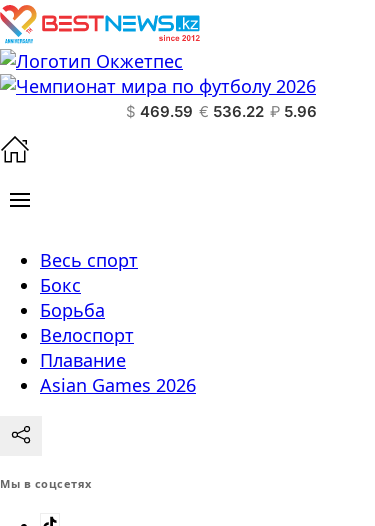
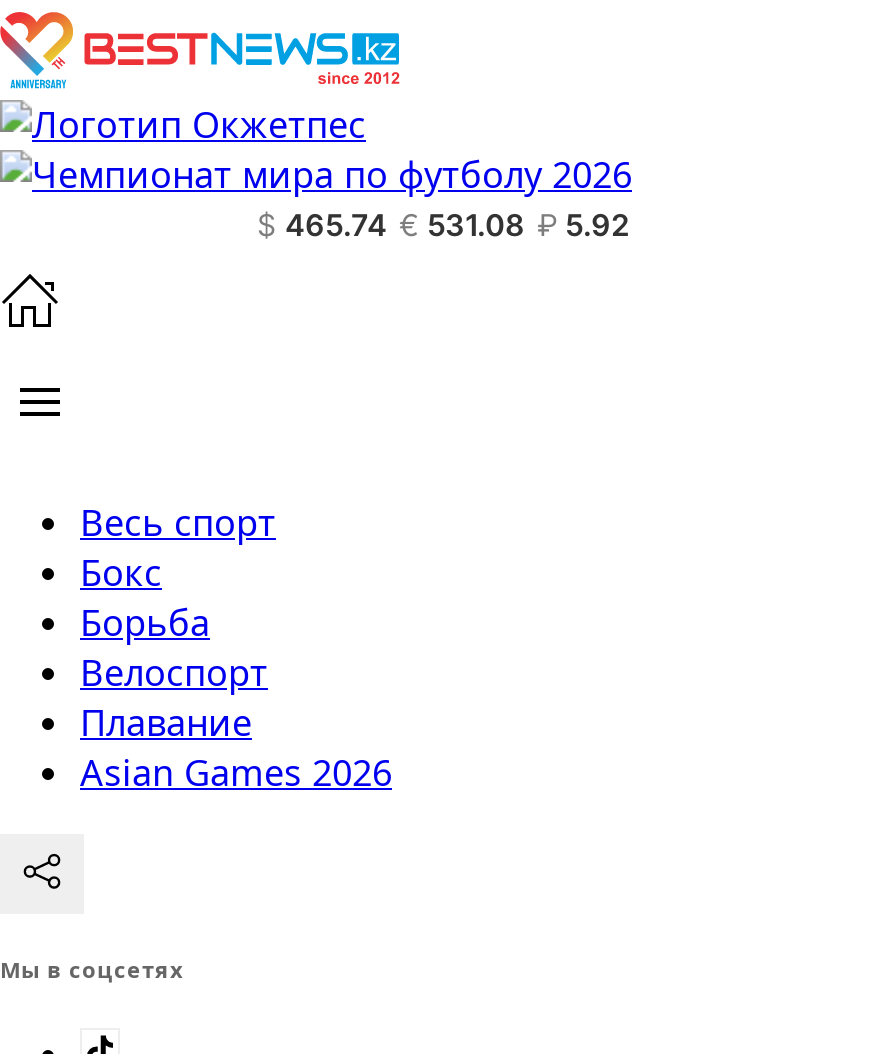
- $ 469.59 € 536.22 ₽ 5.96
+ $ 465.74 € 531.08 ₽ 5.92
